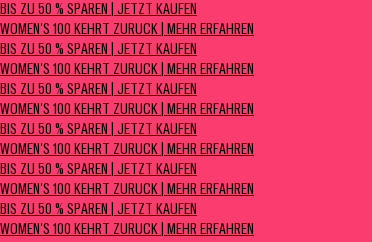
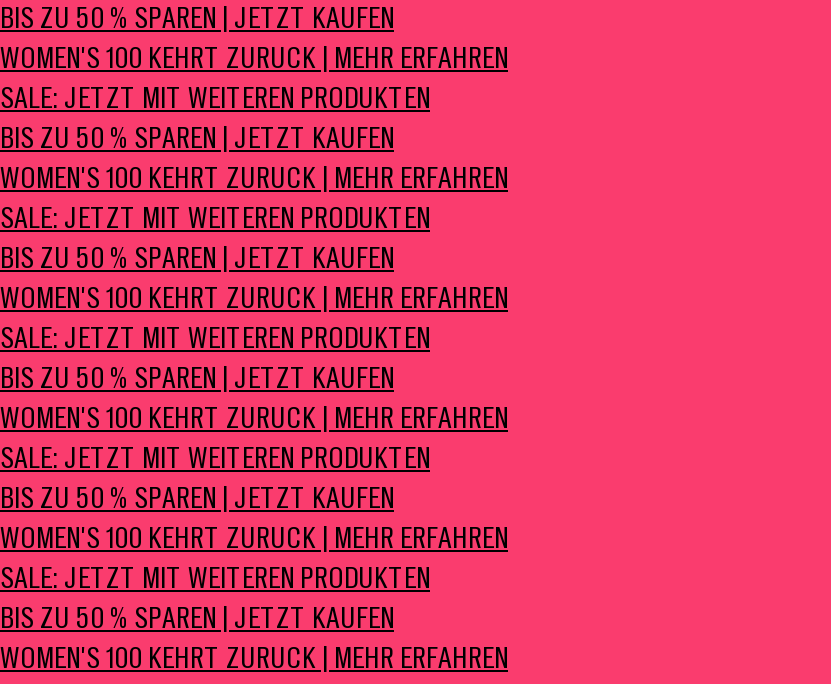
+ SALE: JETZT MIT WEITEREN PRODUKTEN

+ SALE: JETZT MIT WEITEREN PRODUKTEN

+ SALE: JETZT MIT WEITEREN PRODUKTEN

+ SALE: JETZT MIT WEITEREN PRODUKTEN

+ SALE: JETZT MIT WEITEREN PRODUKTEN
